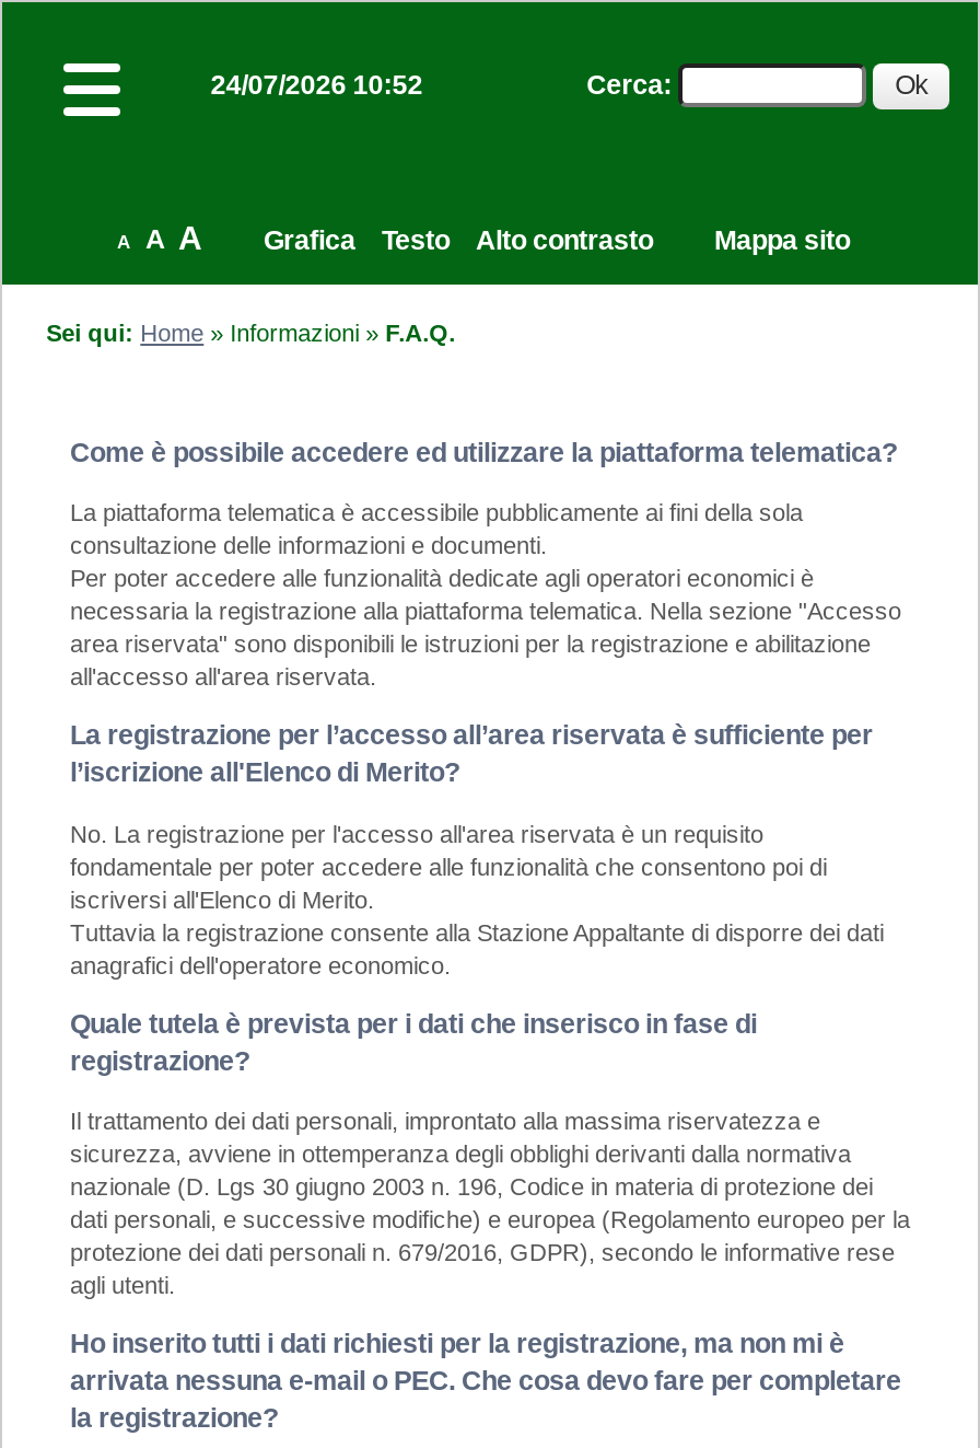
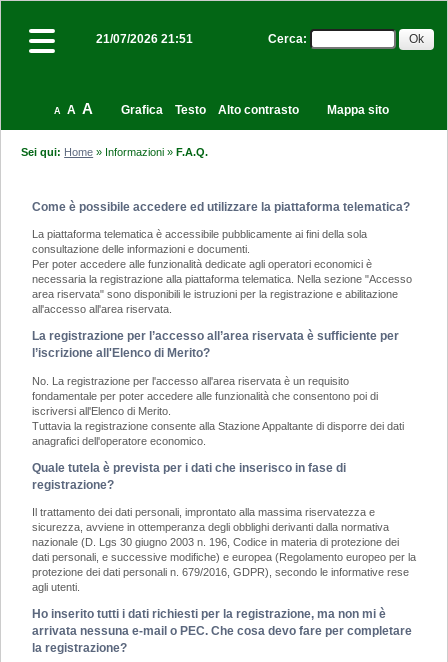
- 24/07/2026 10:52
+ 21/07/2026 21:51
